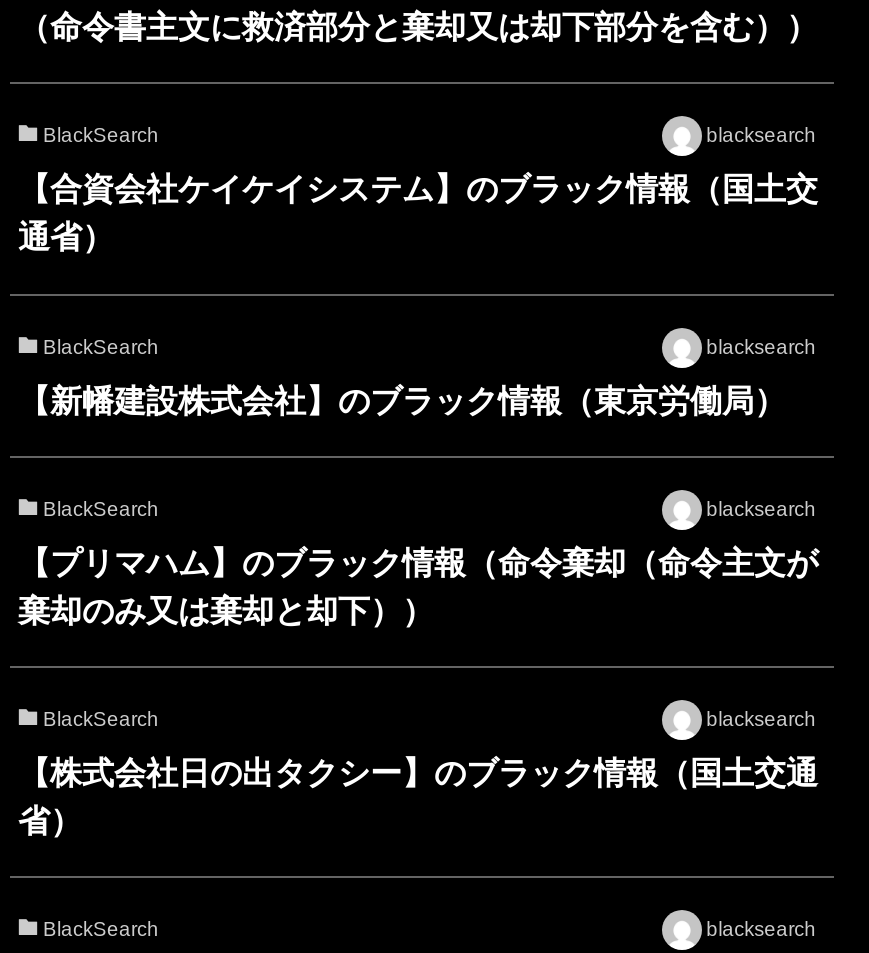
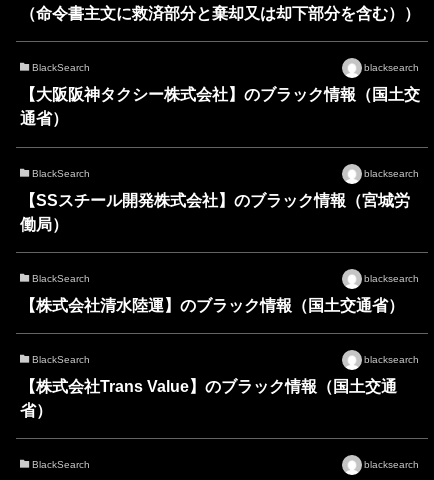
- 【合資会社ケイケイシステム】のブラック情報（国土交
+ 【大阪阪神タクシー株式会社】のブラック情報（国土交

- 【新幡建設株式会社】のブラック情報（東京労働局）
+ 【SSスチール開発株式会社】のブラック情報（宮城労
+ 働局）

moved down: BlackSearch | blacksearch

- 【プリマハム】のブラック情報（命令棄却（命令主文が
- 棄却のみ又は棄却と却下））
+ 【株式会社清水陸運】のブラック情報（国土交通省）

- 【株式会社日の出タクシー】のブラック情報（国土交通
+ 【株式会社Trans Value】のブラック情報（国土交通
